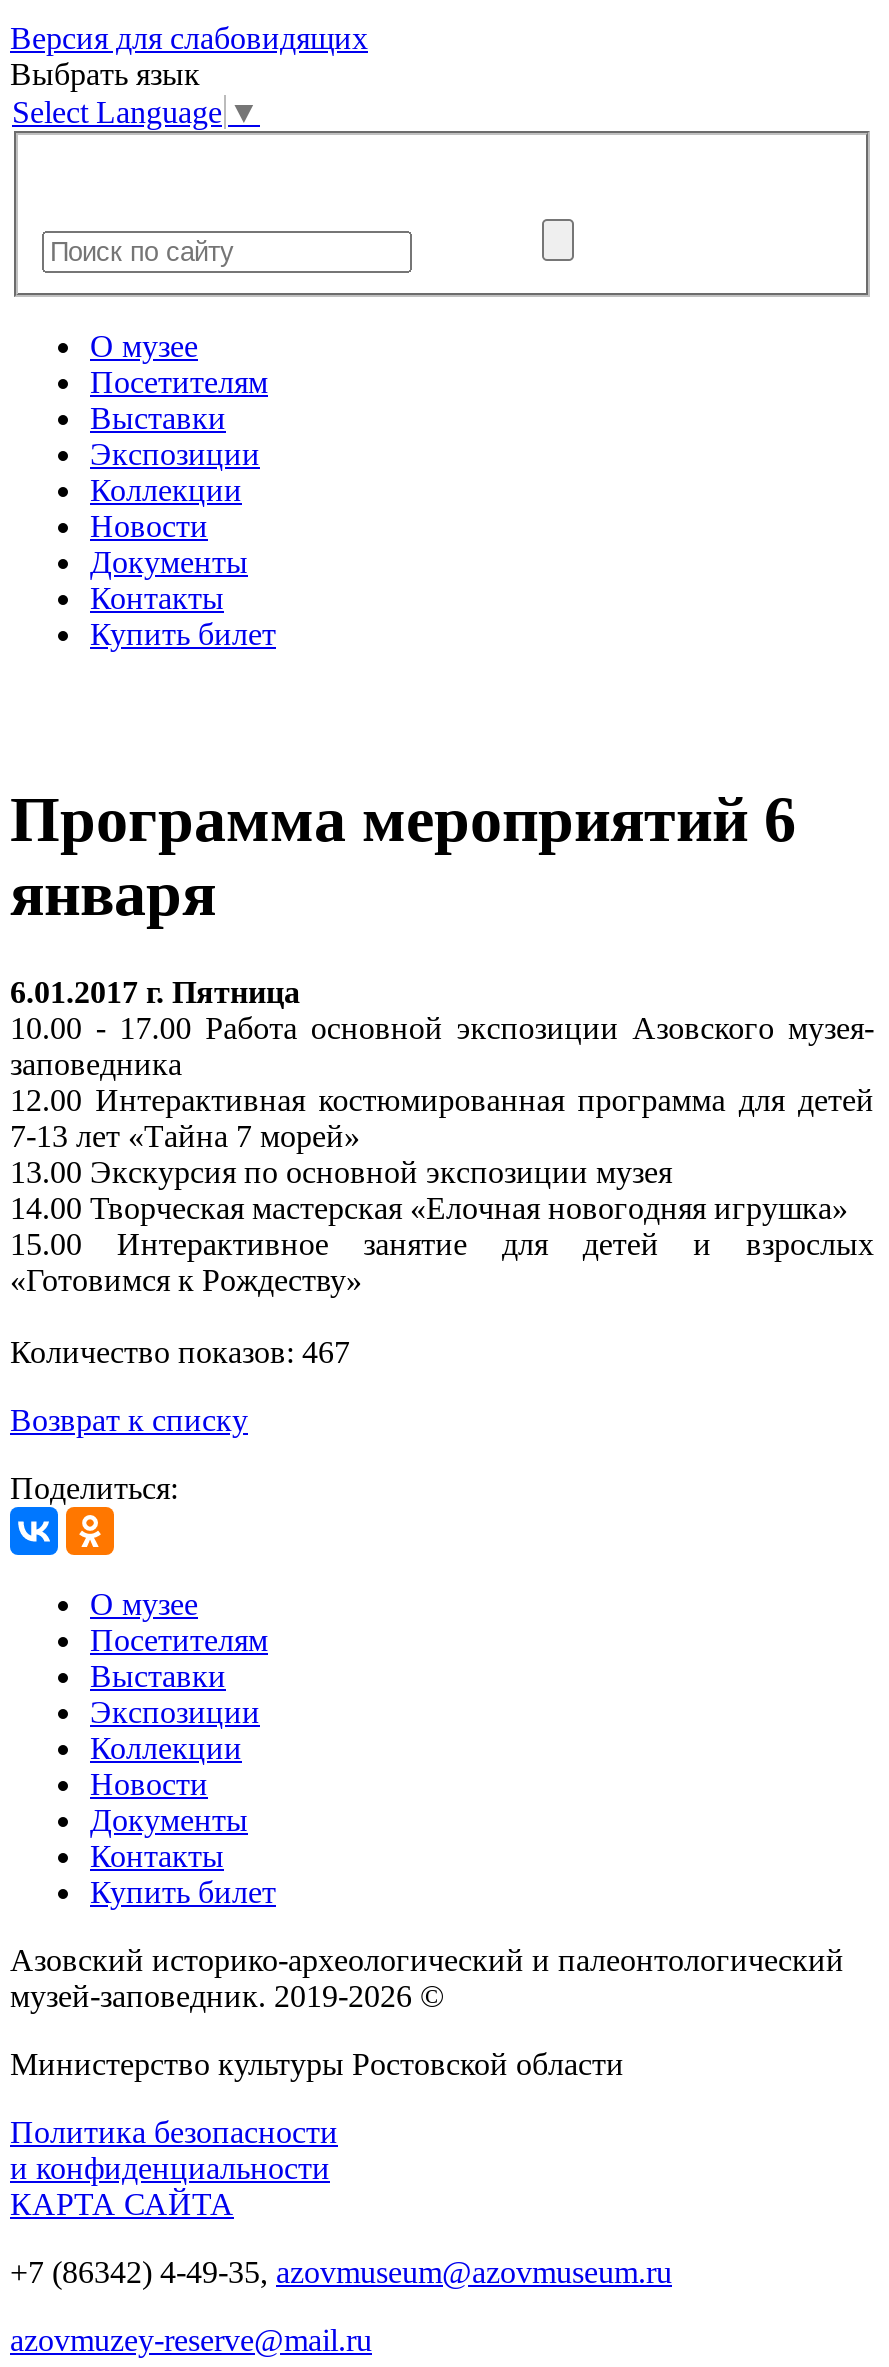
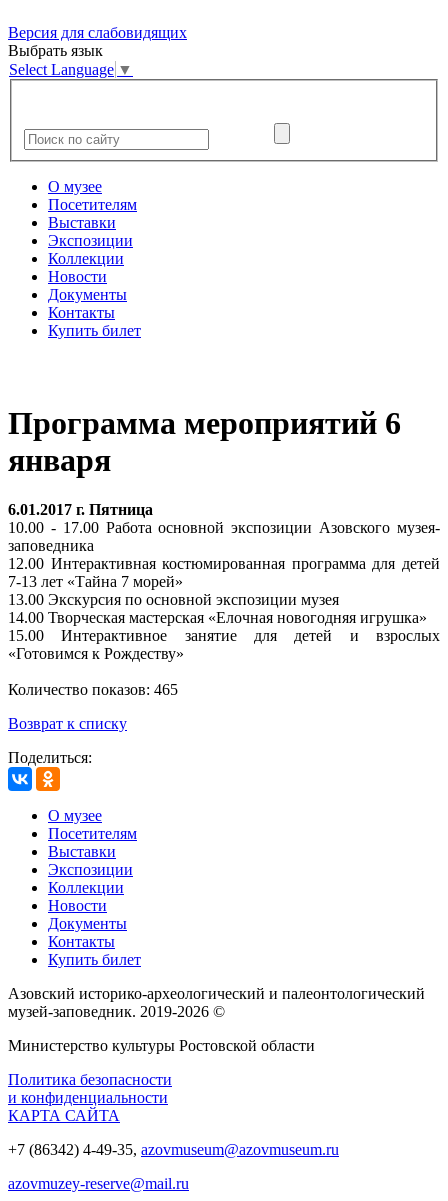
- Количество показов: 467
+ Количество показов: 465
